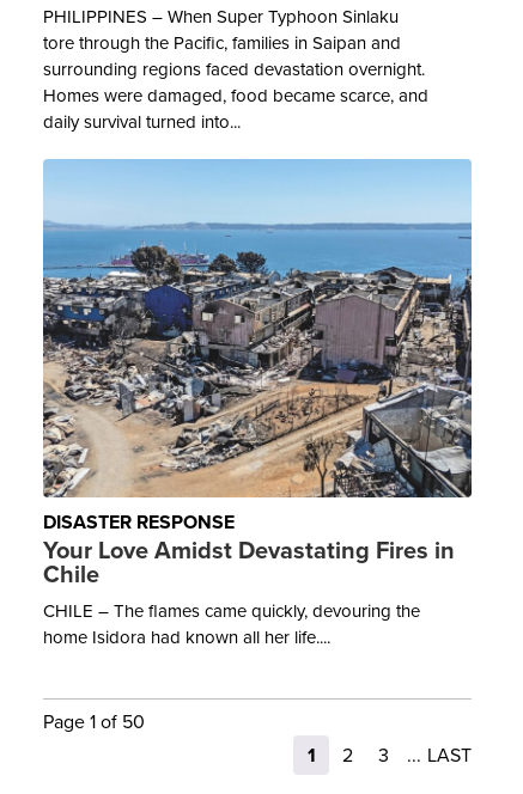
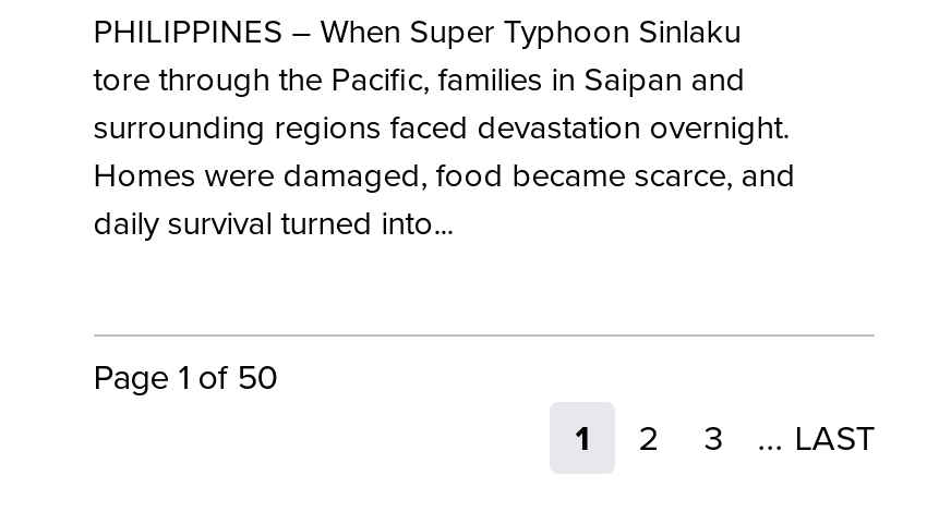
- [image]
- DISASTER RESPONSE
- Your Love Amidst Devastating Fires in
- Chile
- CHILE – The flames came quickly, devouring the
- home Isidora had known all her life....
